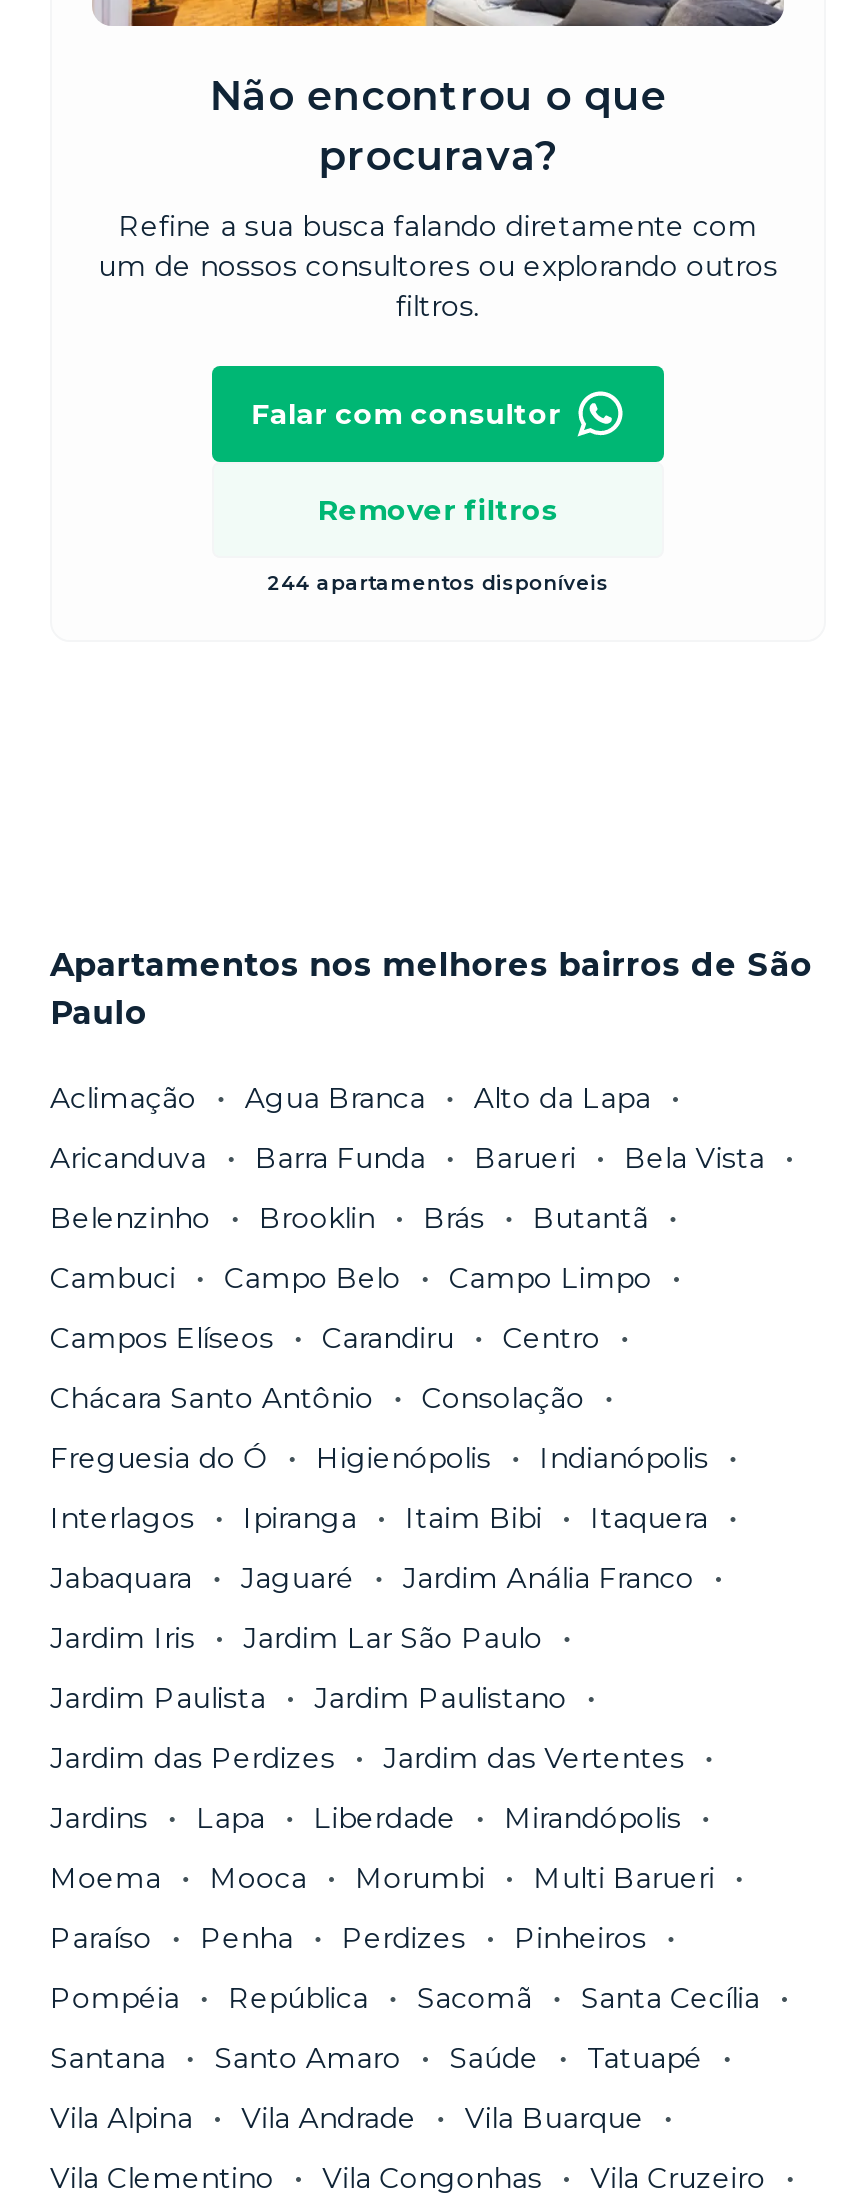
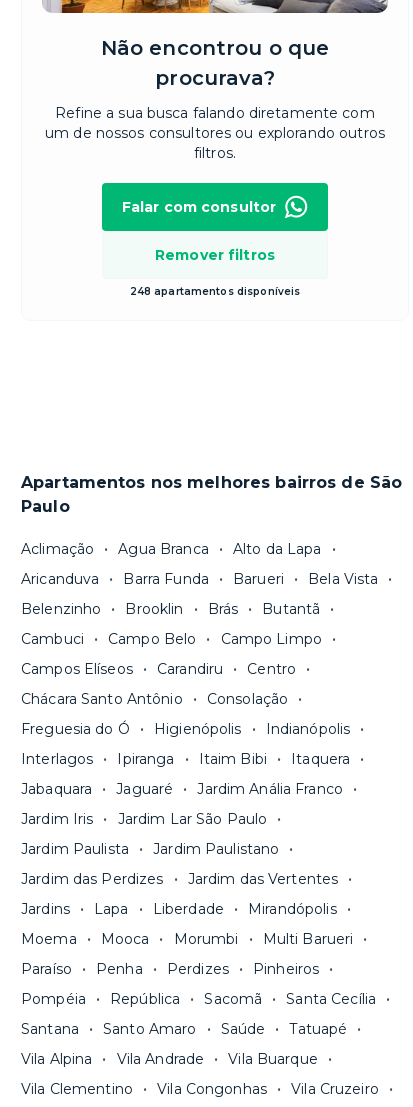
- 244 apartamentos disponíveis
+ 248 apartamentos disponíveis
